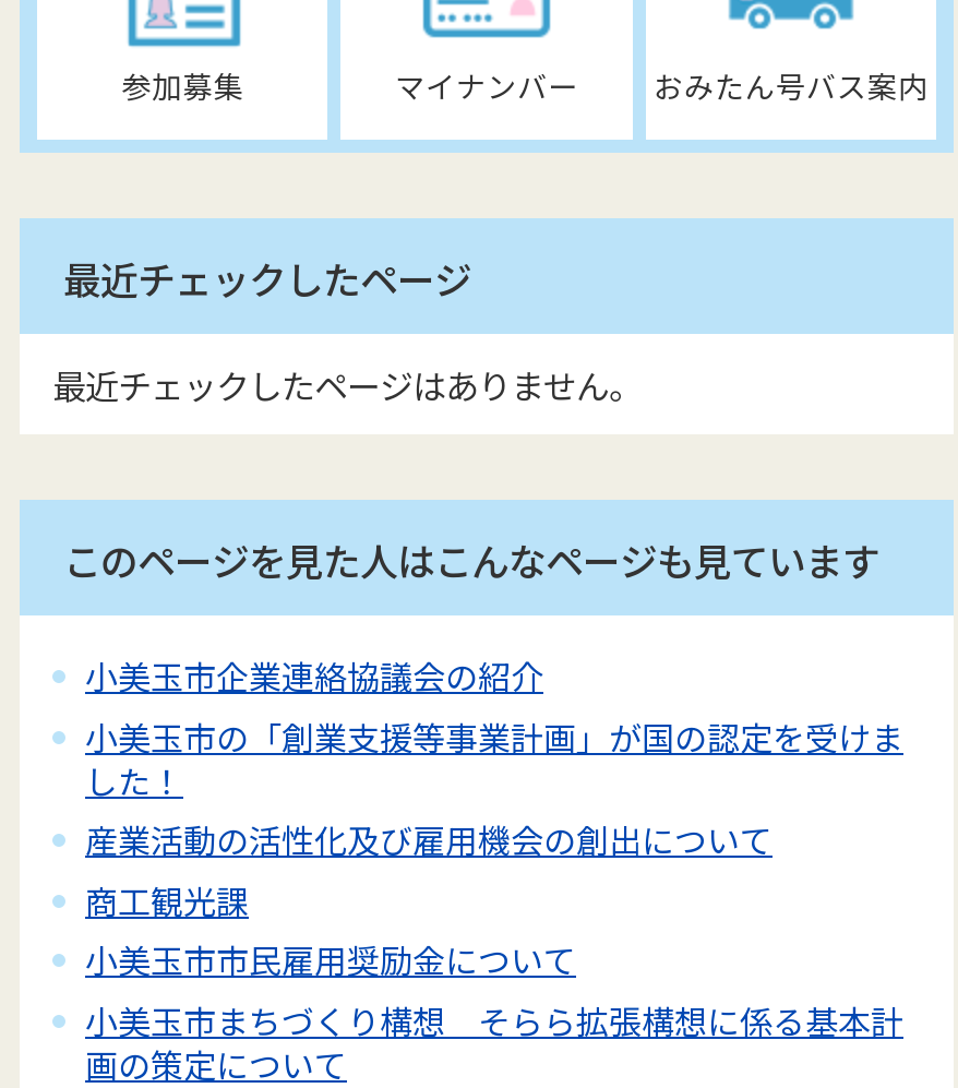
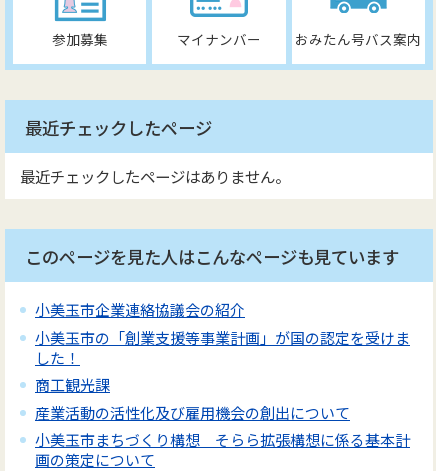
moved down: 産業活動の活性化及び雇用機会の創出について

- 小美玉市市民雇用奨励金について
